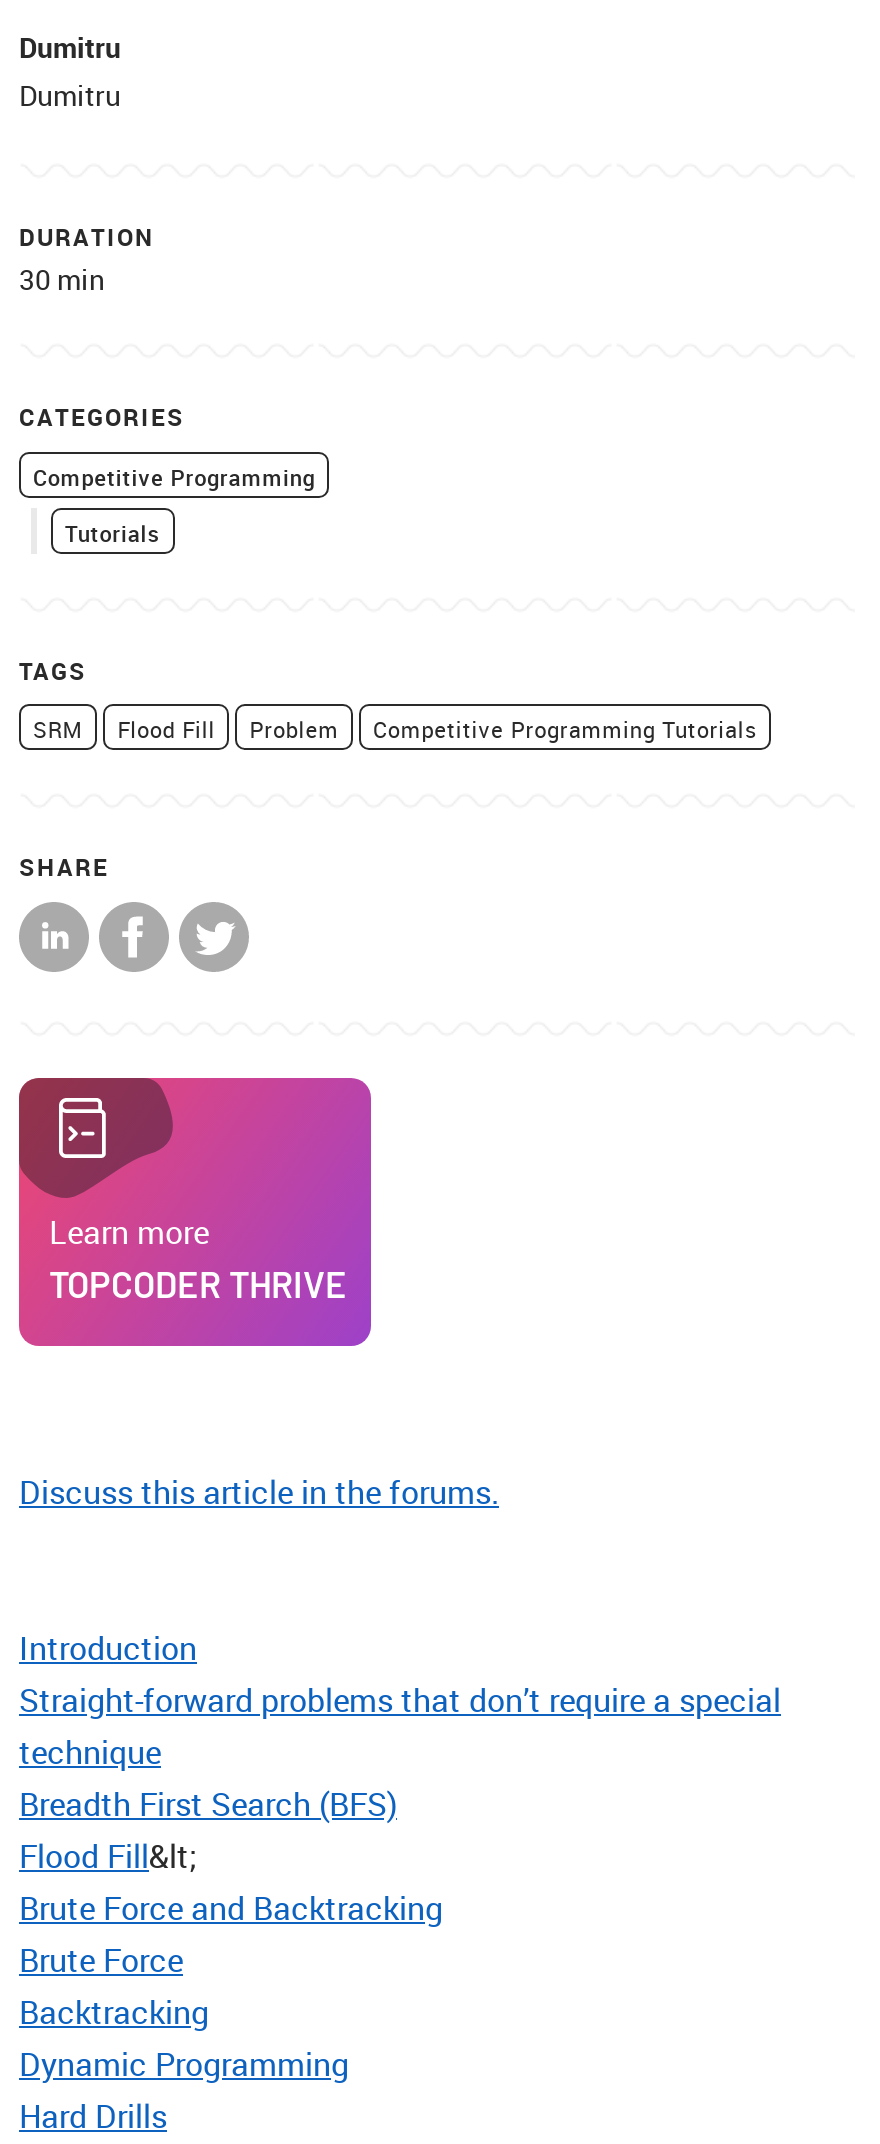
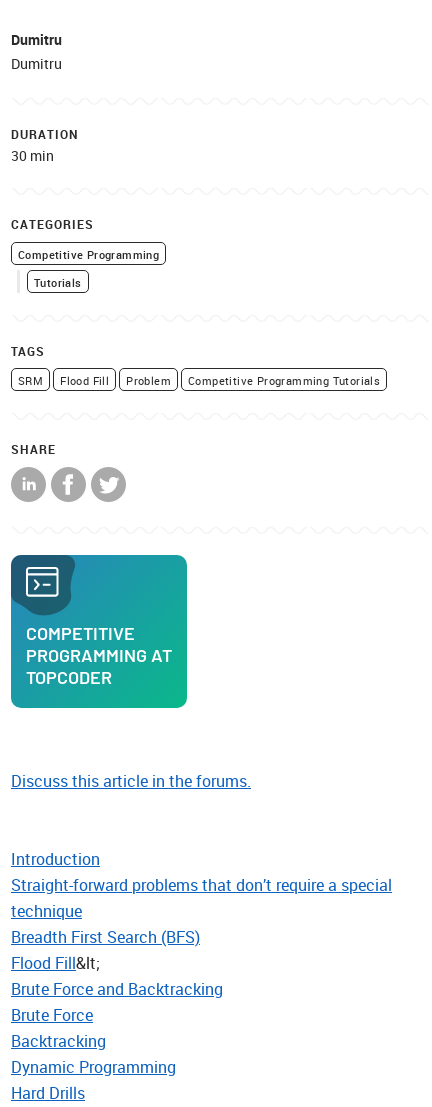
- [image]
- Learn more
- TOPCODER THRIVE
+ [image]
+ COMPETITIVE
+ PROGRAMMING AT
+ TOPCODER
